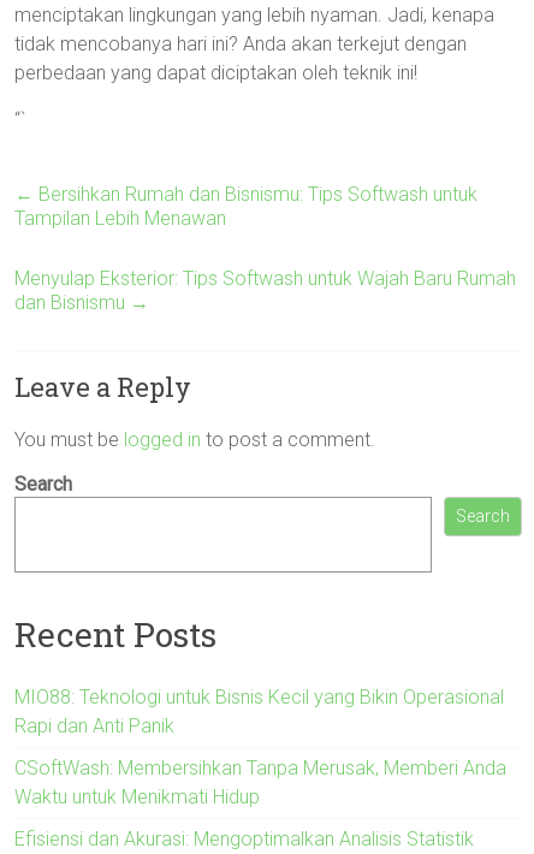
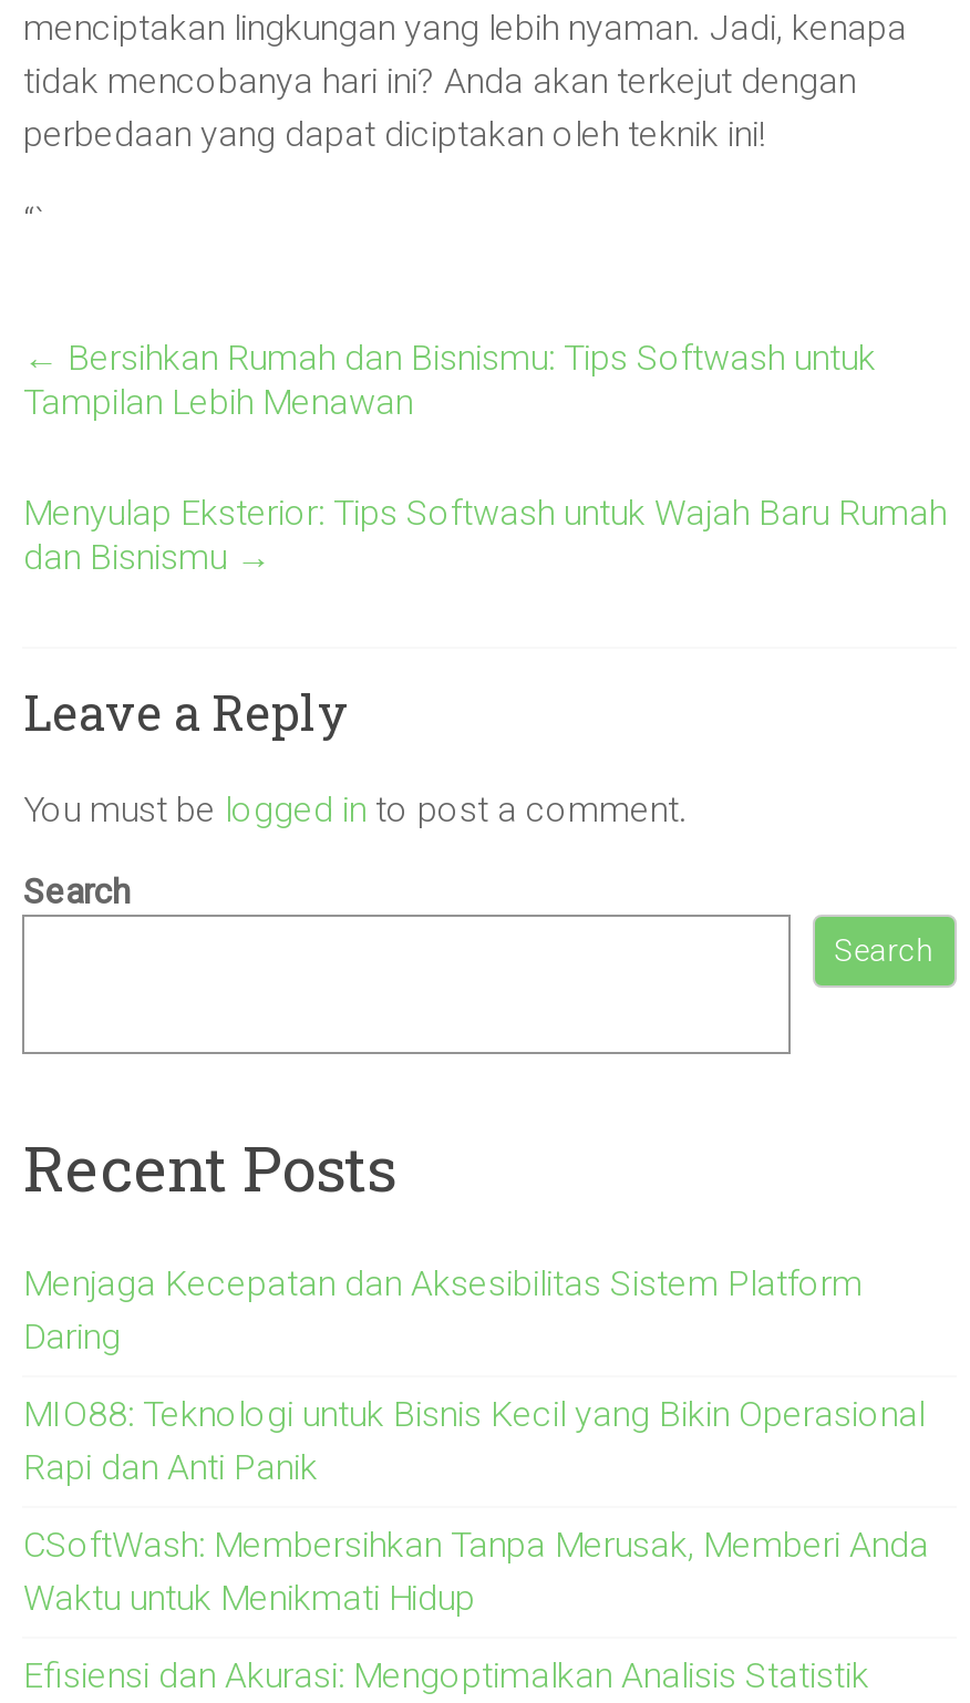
+ Menjaga Kecepatan dan Aksesibilitas Sistem Platform
+ Daring
